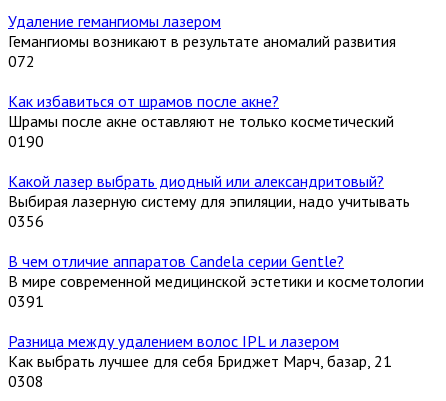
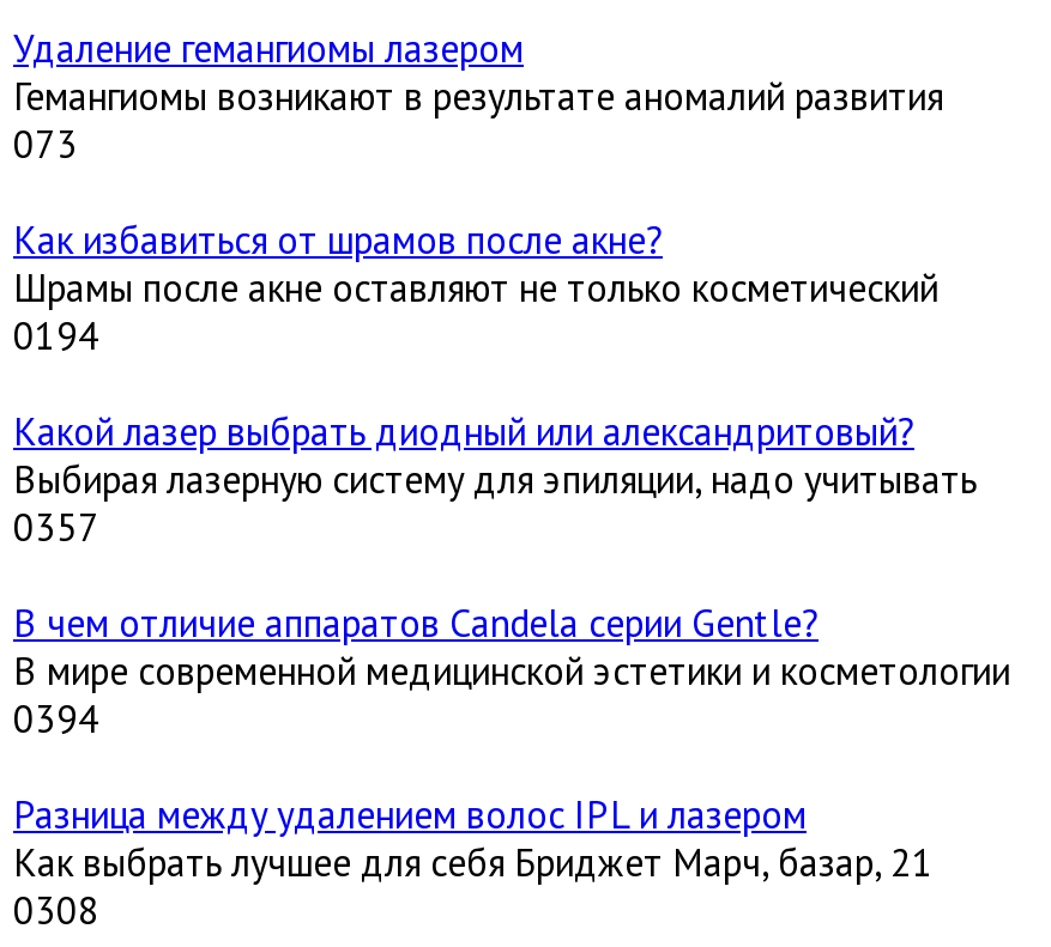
- 072
+ 073

- 0190
+ 0194

- 0356
+ 0357

- 0391
+ 0394
